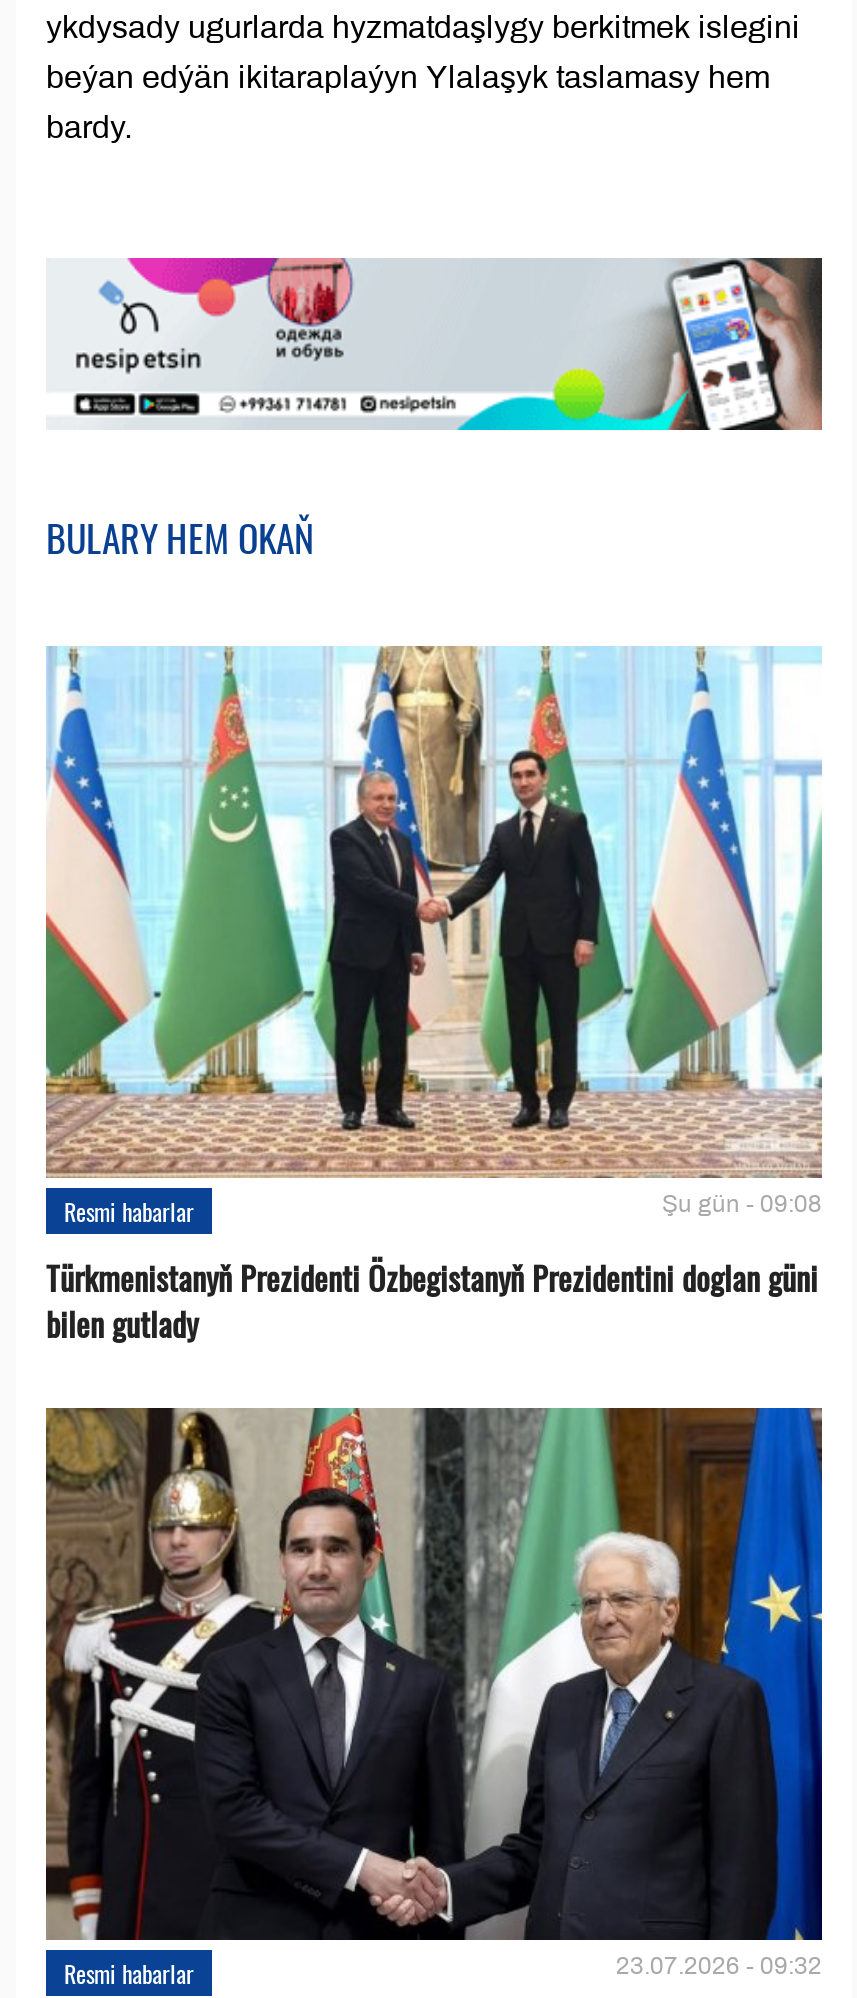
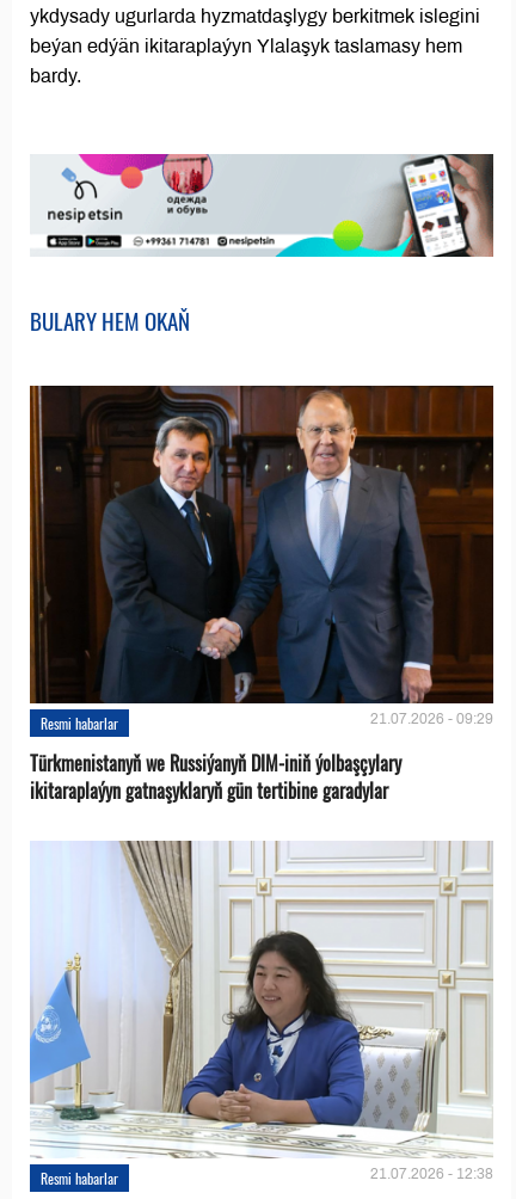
- [image]
- Şu gün - 09:08
+ [image]
+ 21.07.2026 - 09:29

- Türkmenistanyň Prezidenti Özbegistanyň Prezidentini doglan güni
- bilen gutlady
+ Türkmenistanyň we Russiýanyň DIM-iniň ýolbaşçylary
+ ikitaraplaýyn gatnaşyklaryň gün tertibine garadylar

- [image]
- 23.07.2026 - 09:32
+ [image]
+ 21.07.2026 - 12:38
